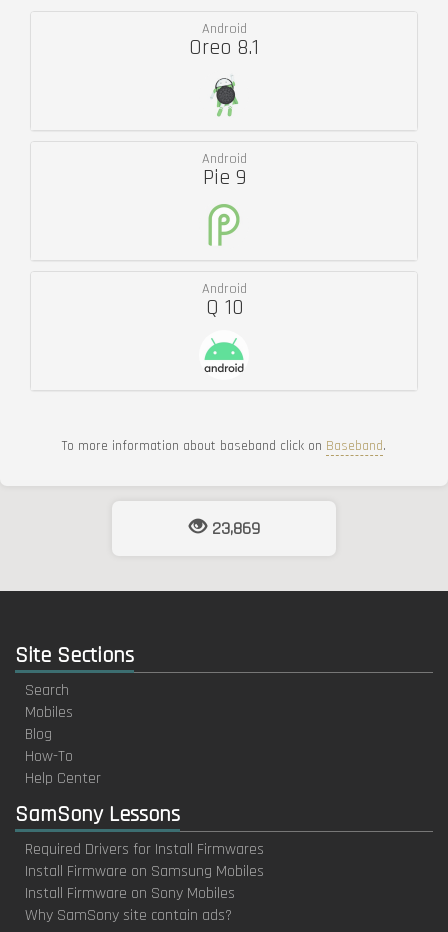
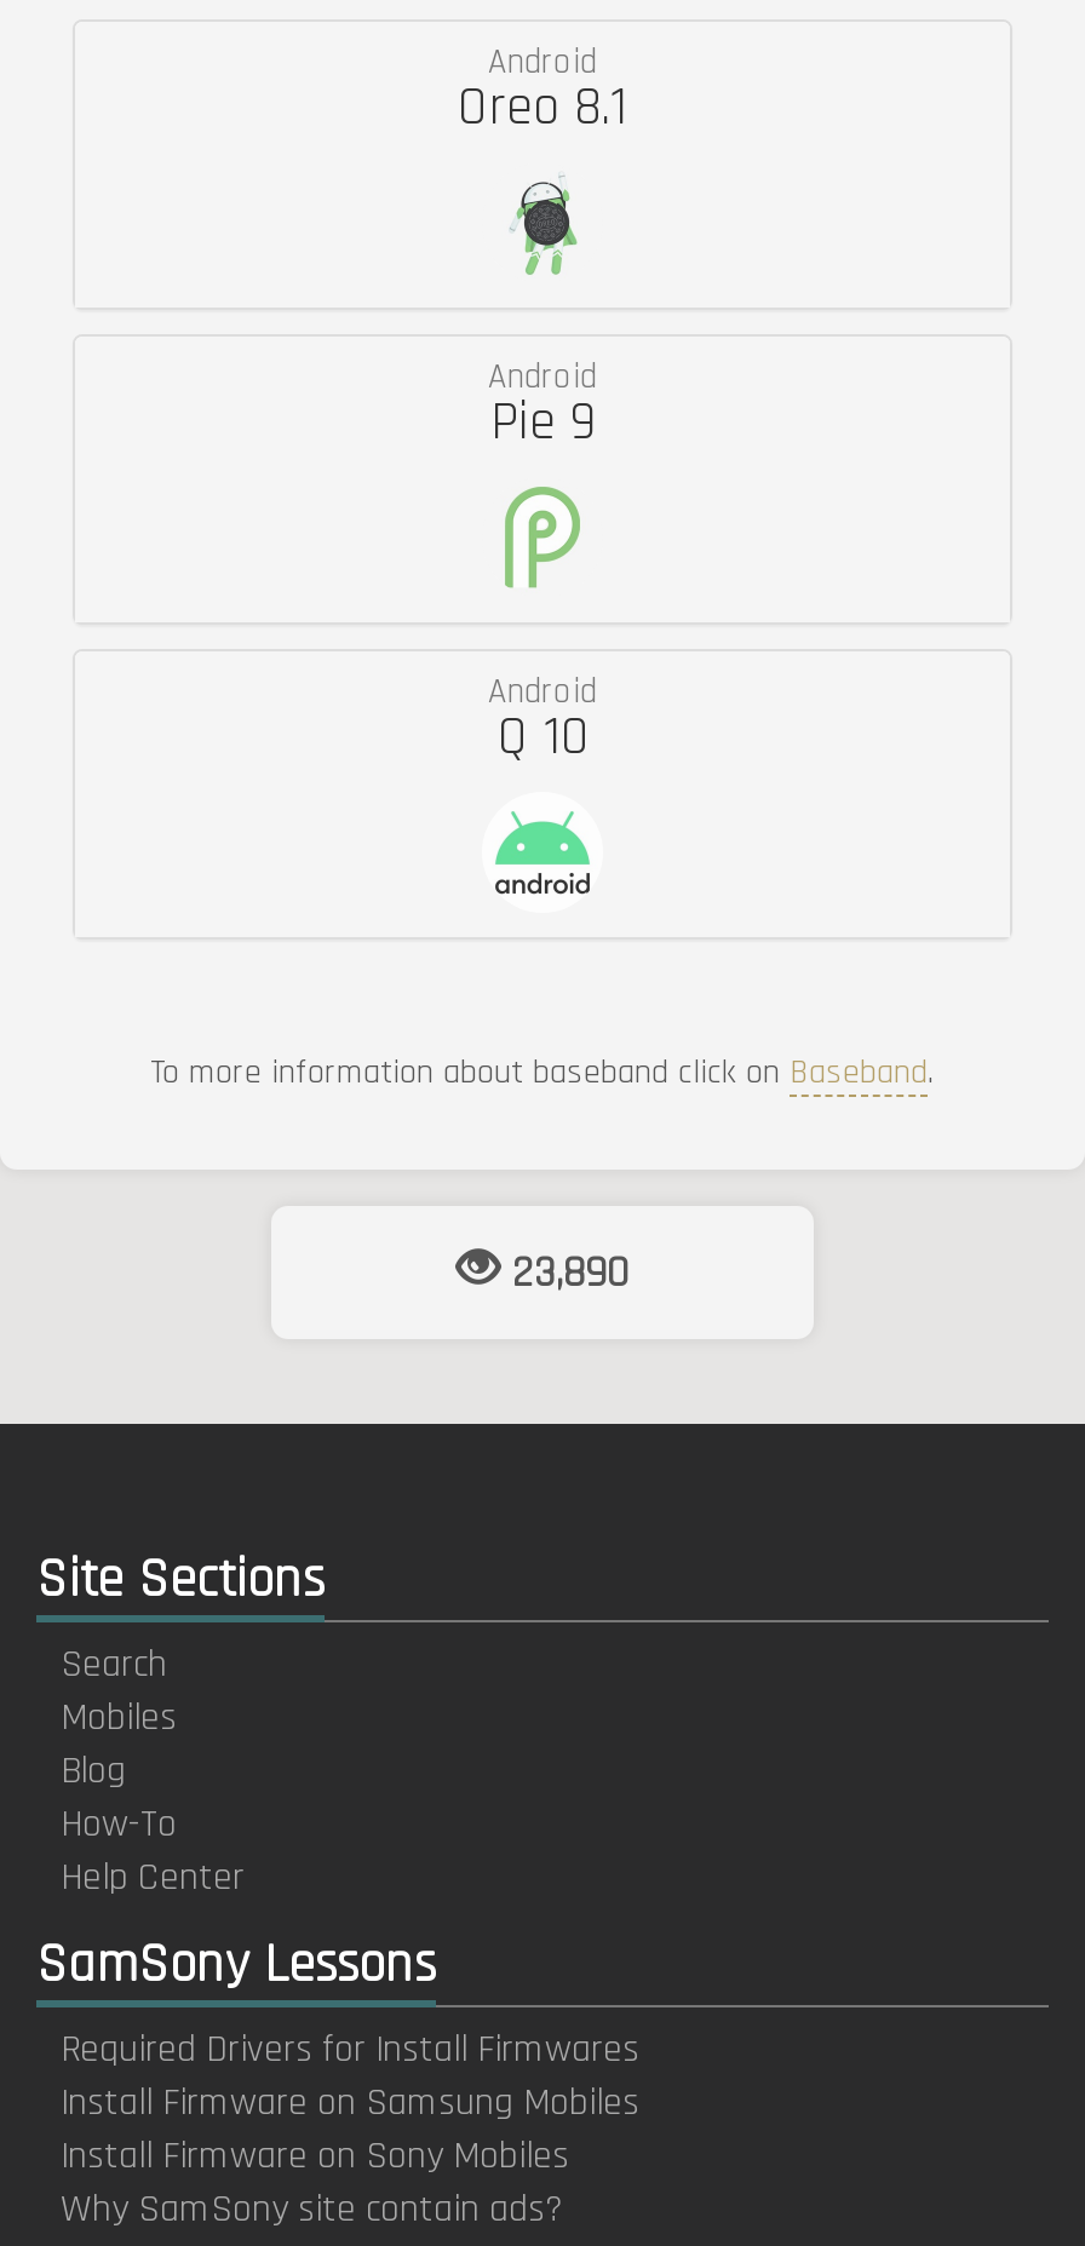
- 23,869
+ 23,890
